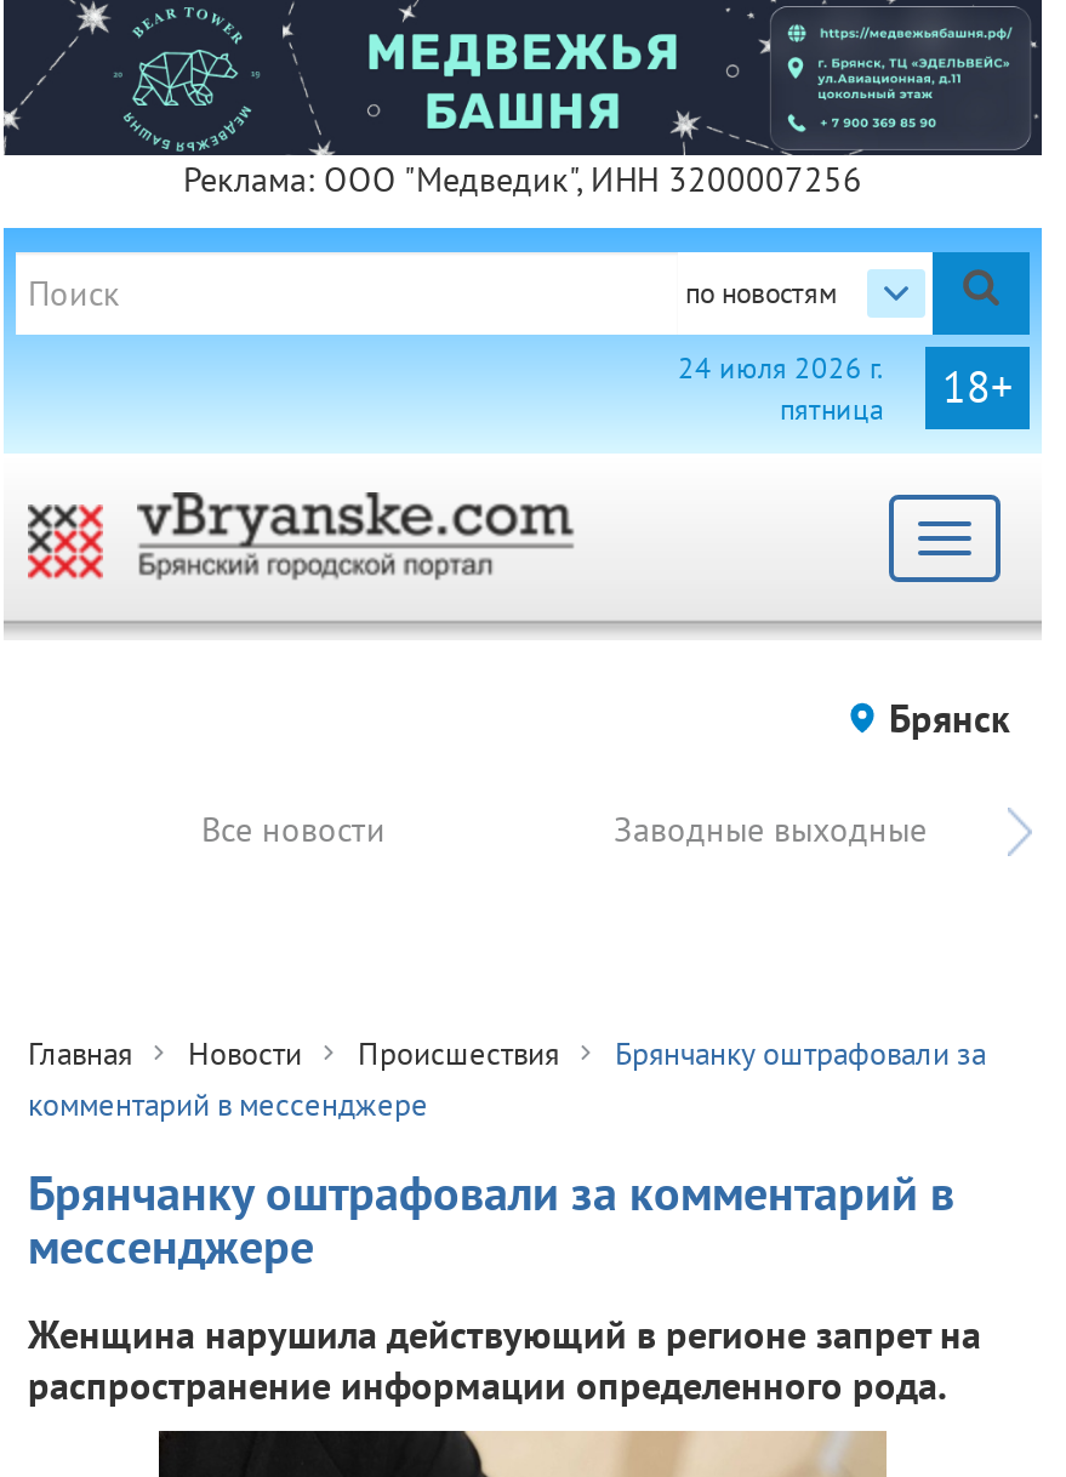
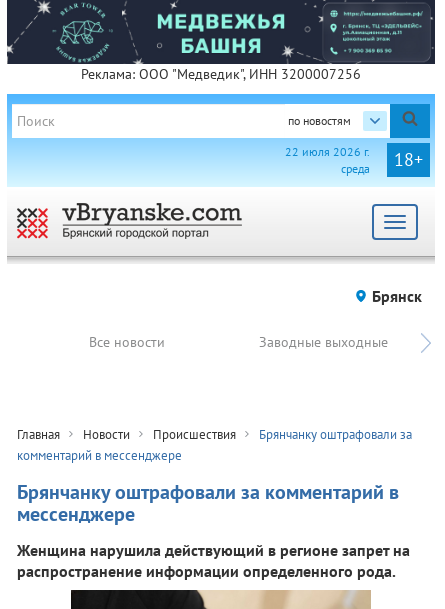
- 24 июля 2026 г.
- пятница
+ 22 июля 2026 г.
+ среда
